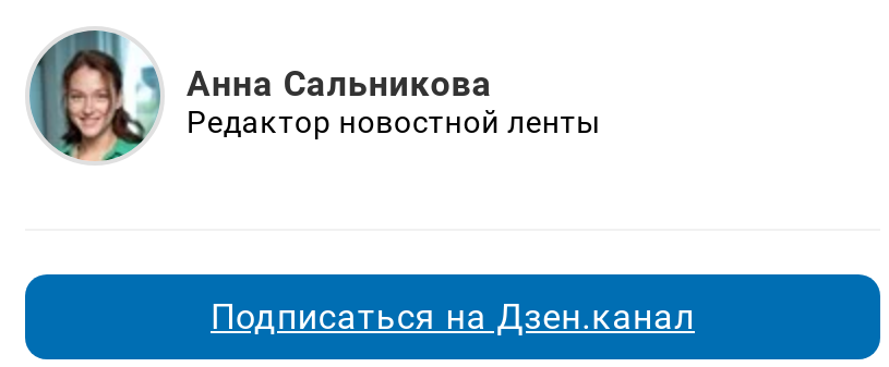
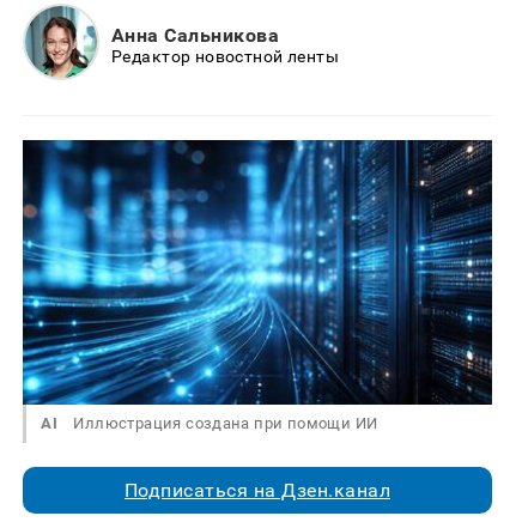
+ [image]
+ AI
+ Иллюстрация создана при помощи ИИ
